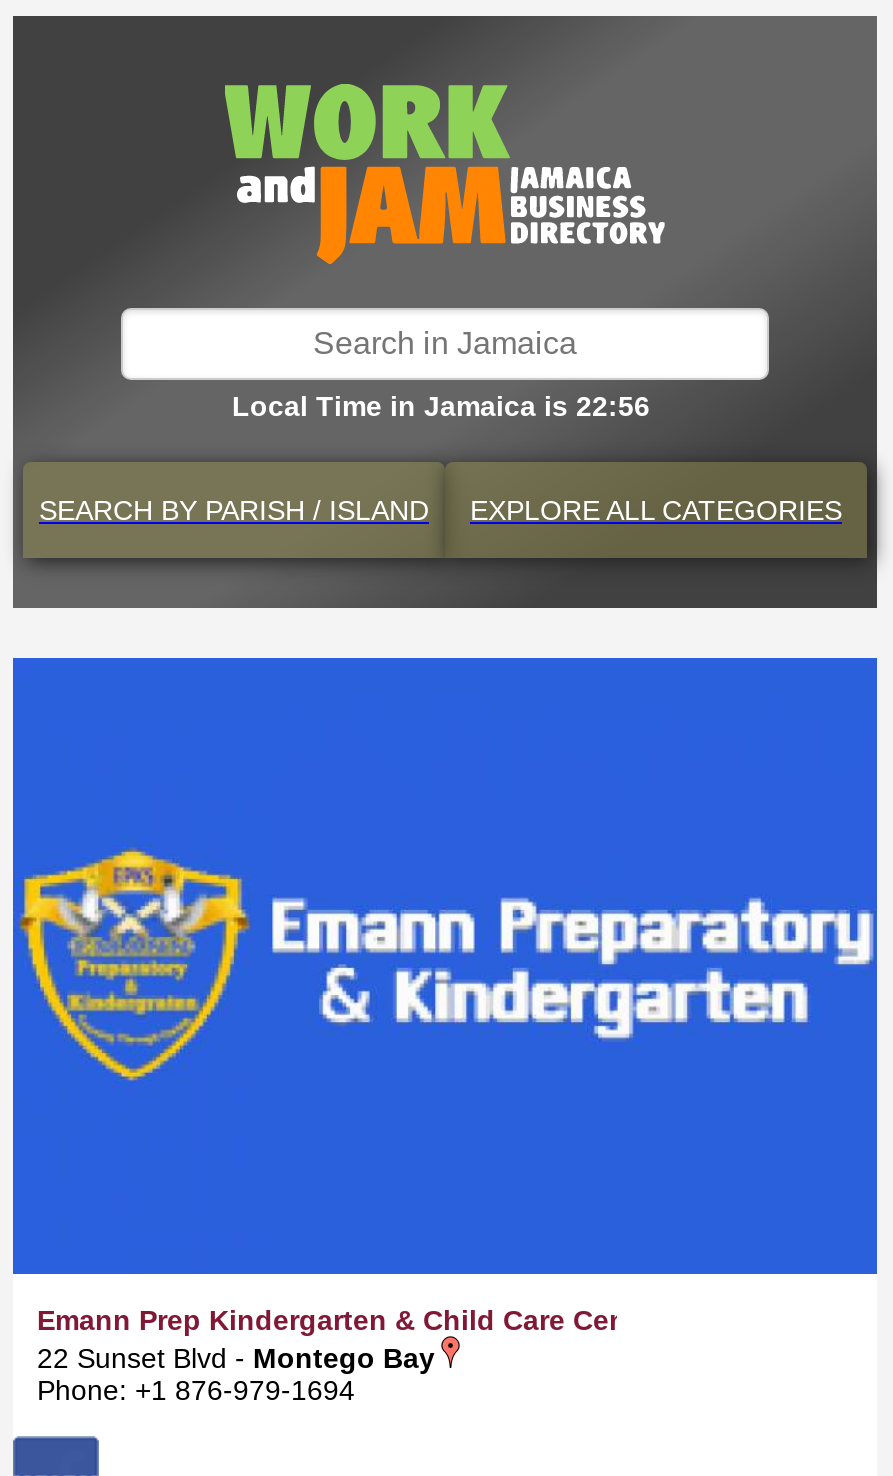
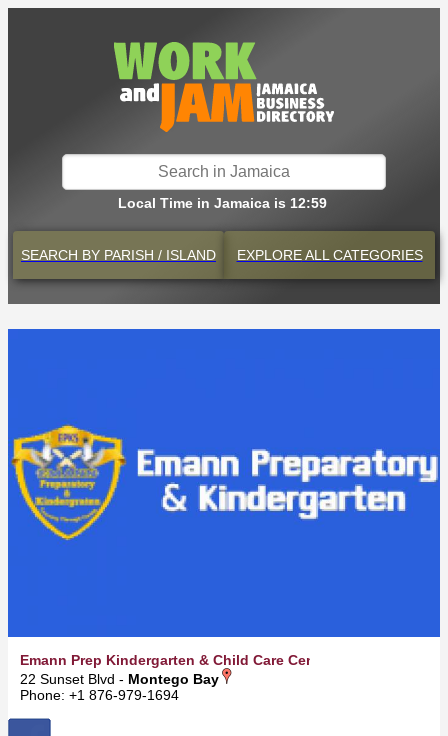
- Local Time in Jamaica is 22:56
+ Local Time in Jamaica is 12:59
